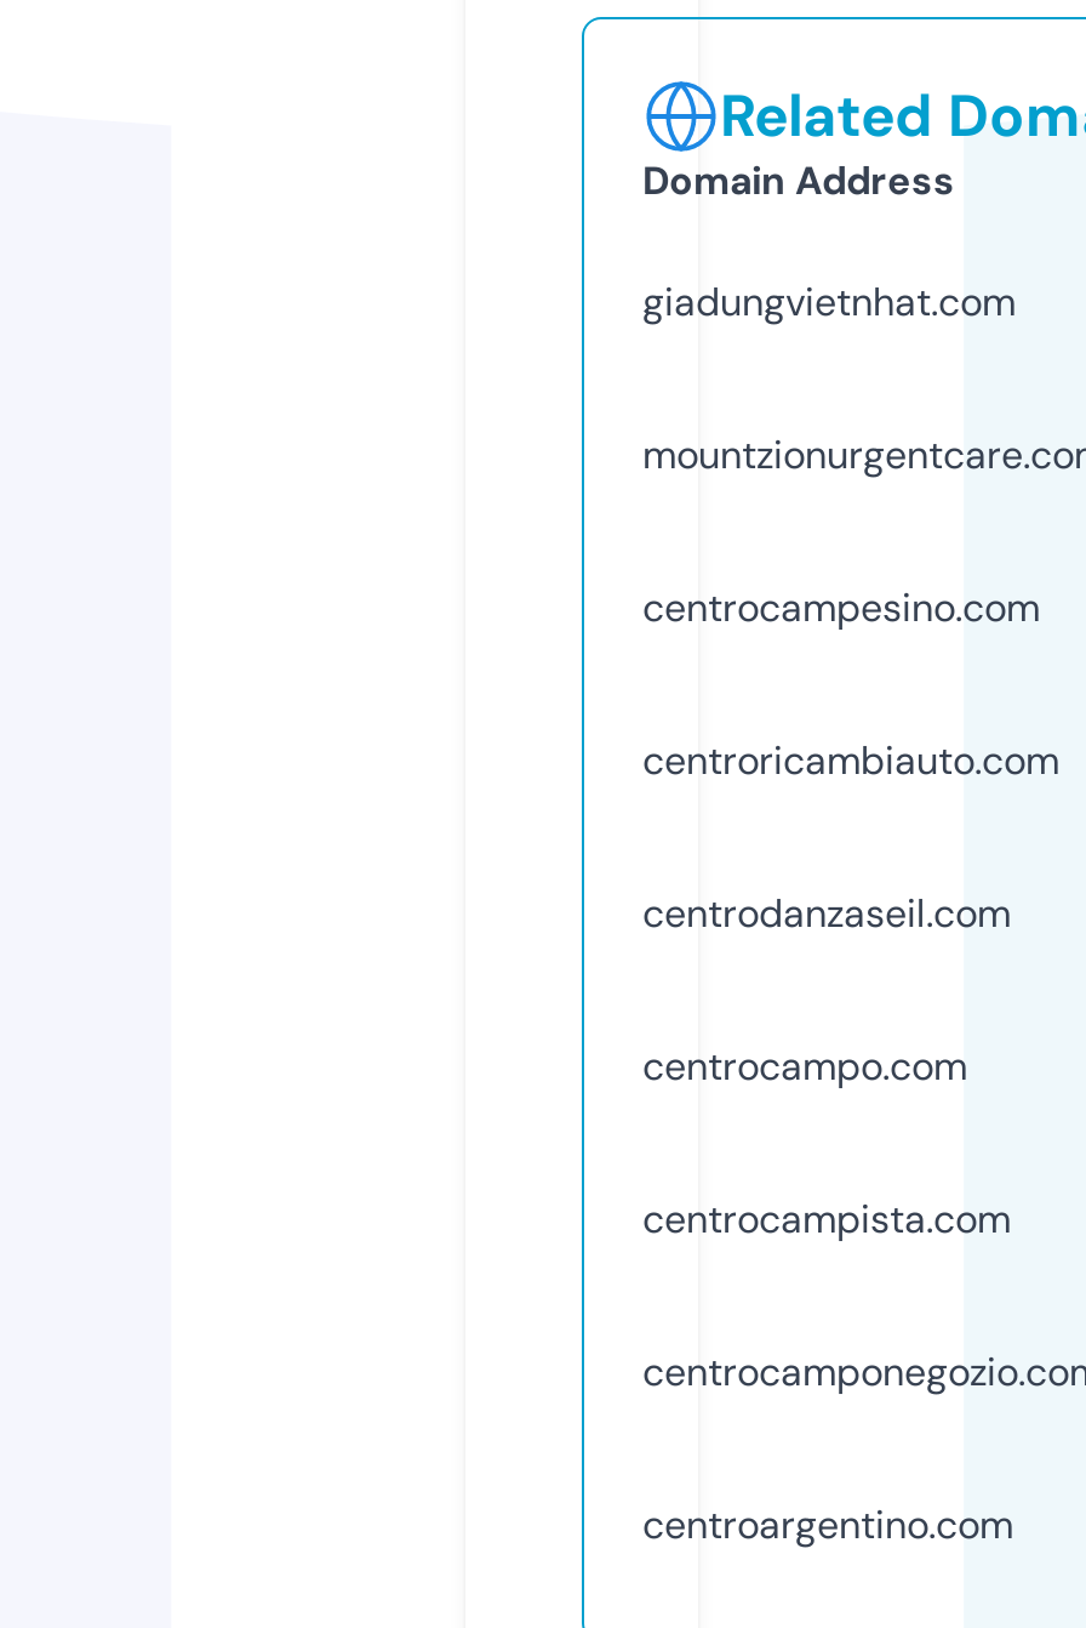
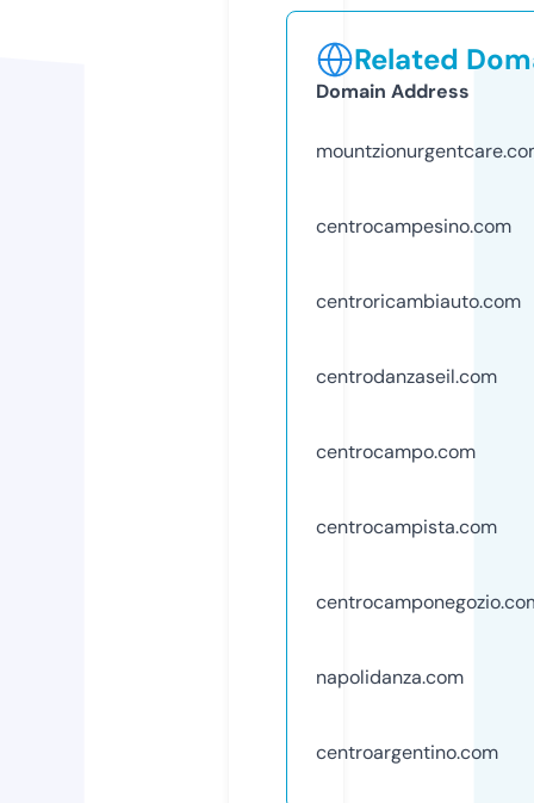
- giadungvietnhat.com

moved up: centrocampesino.com | centroricambiauto.com | centrodanzaseil.com | centrocampo.com | centrocampista.com

+ napolidanza.com
